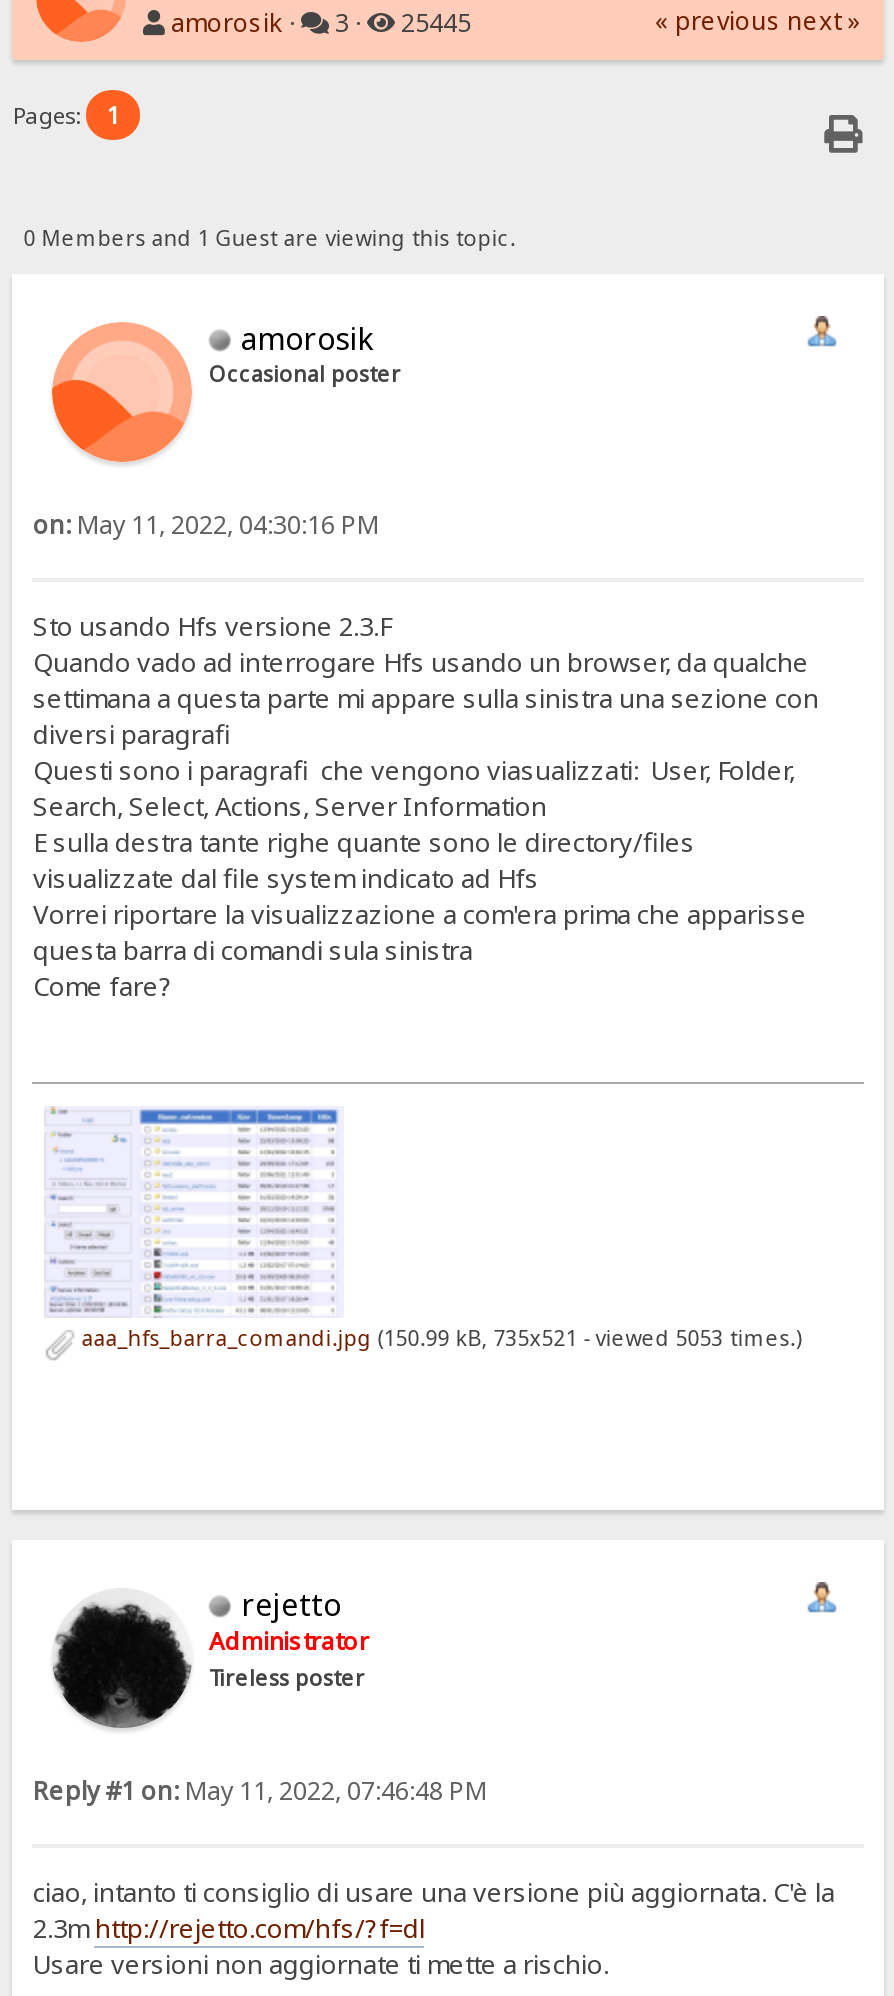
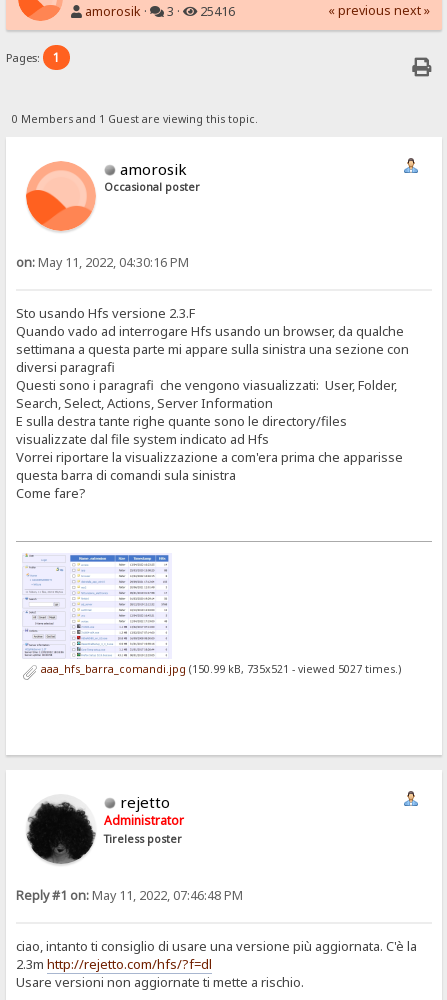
- 25445
+ 25416

- aaa_hfs_barra_comandi.jpg (150.99 kB, 735x521 - viewed 5053 times.)
+ aaa_hfs_barra_comandi.jpg (150.99 kB, 735x521 - viewed 5027 times.)
